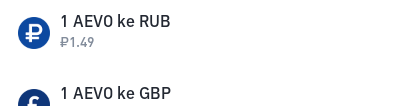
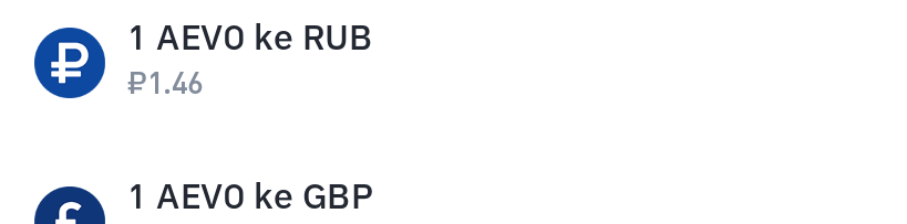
- ₽1.49
+ ₽1.46
